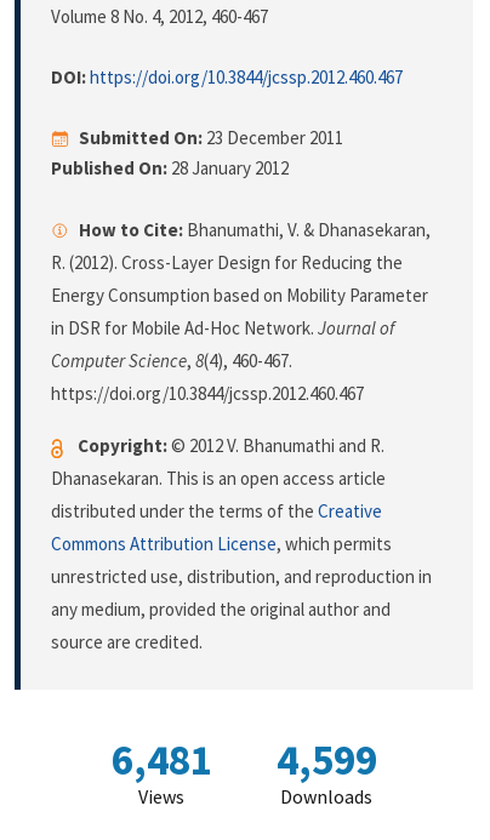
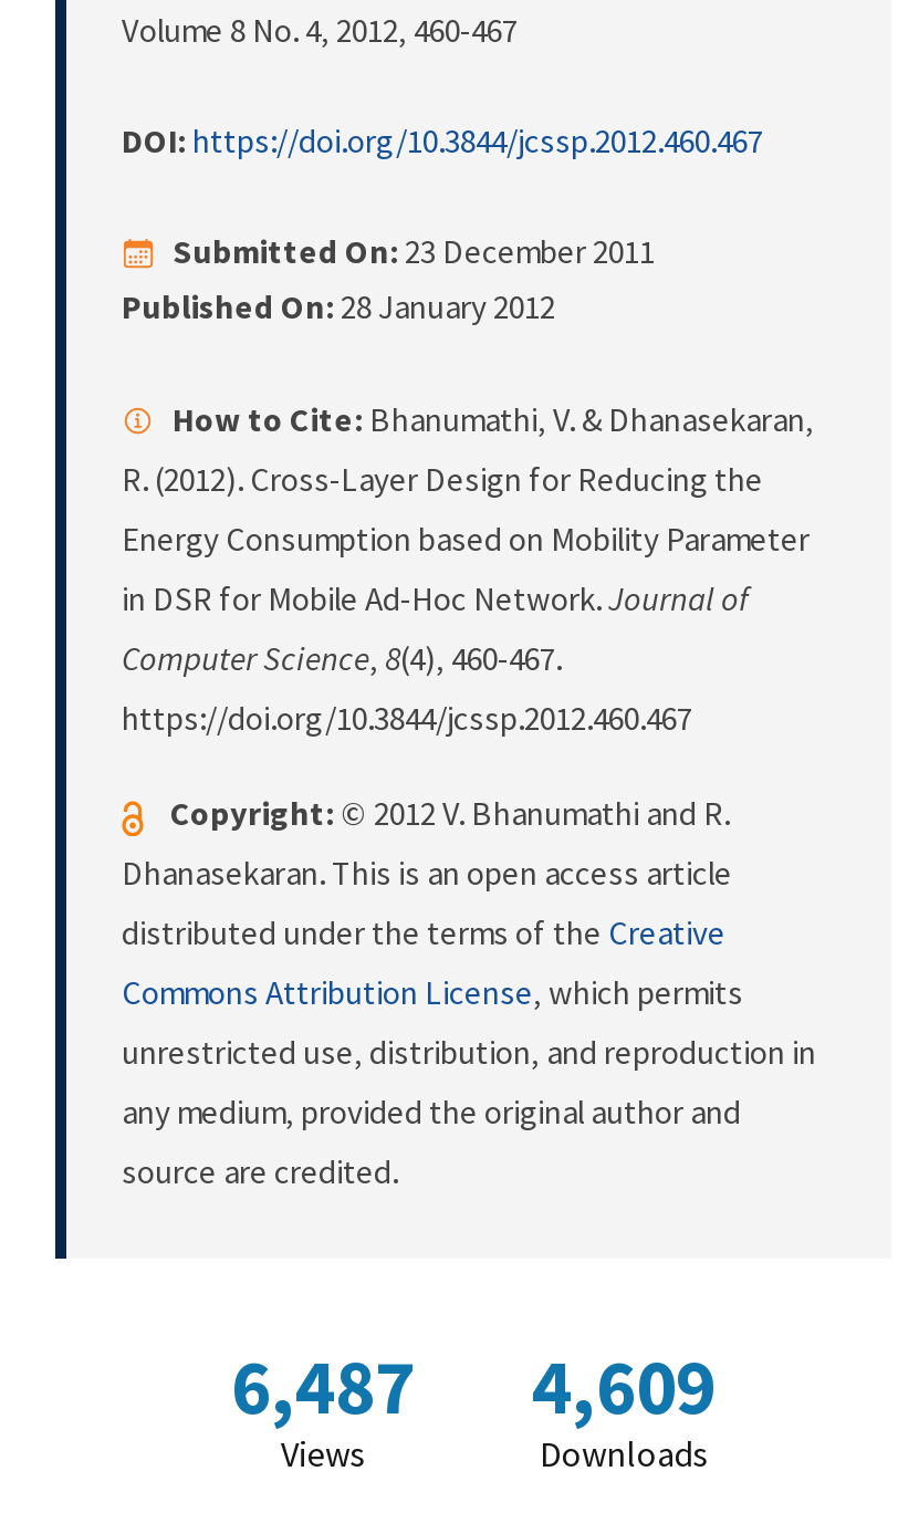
- 6,481
+ 6,487

- 4,599
+ 4,609
